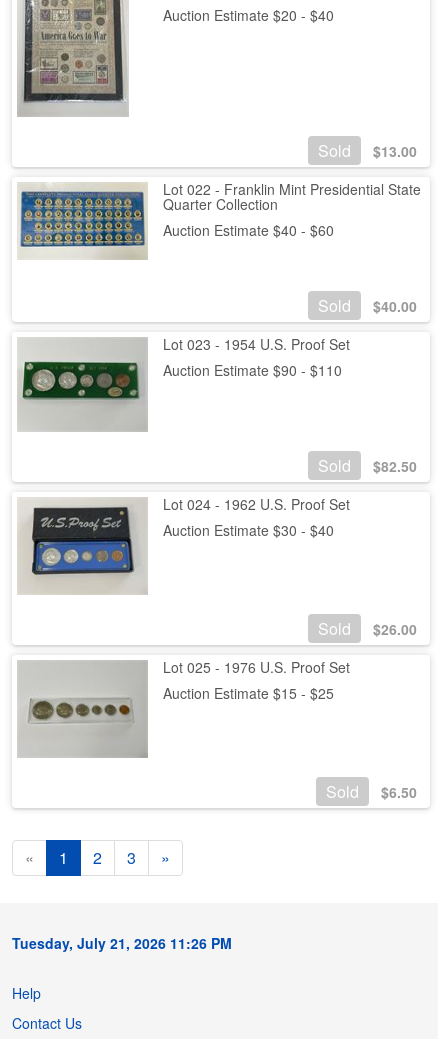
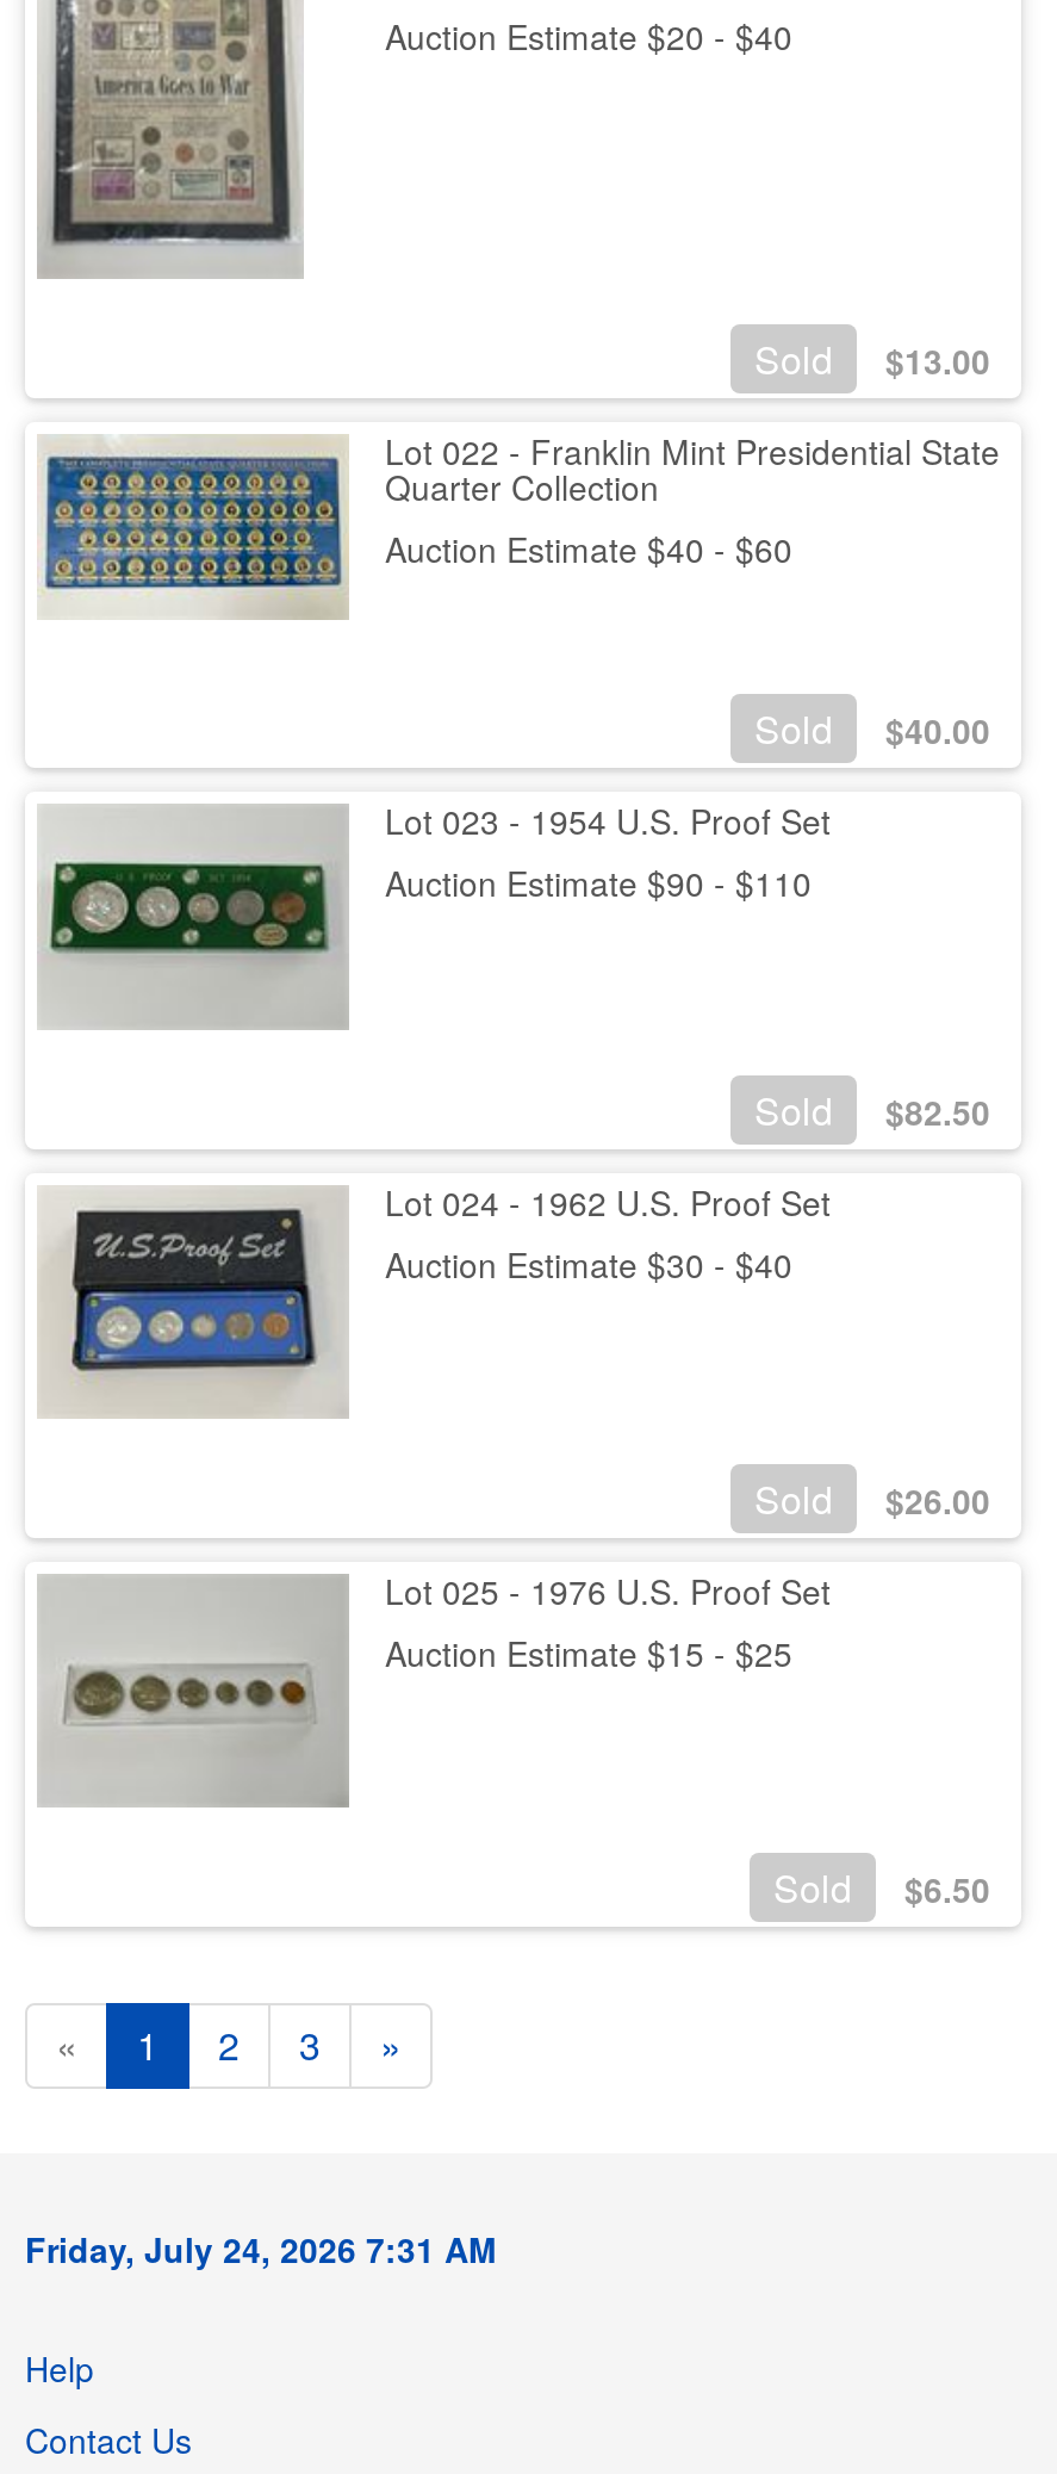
- Tuesday, July 21, 2026 11:26 PM
+ Friday, July 24, 2026 7:31 AM
